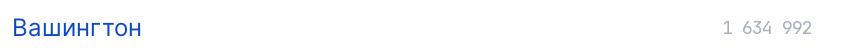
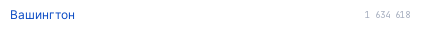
- 1 634 992
+ 1 634 618
